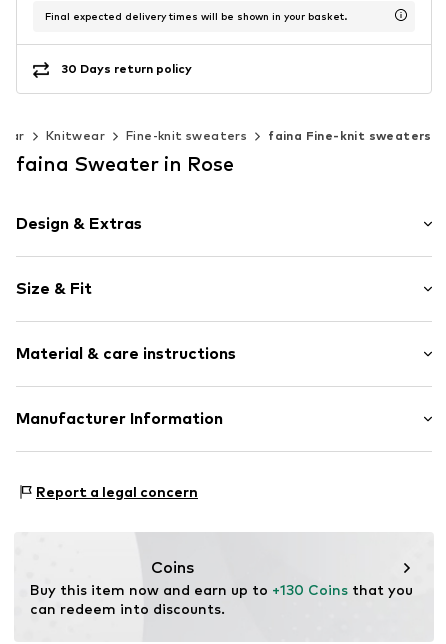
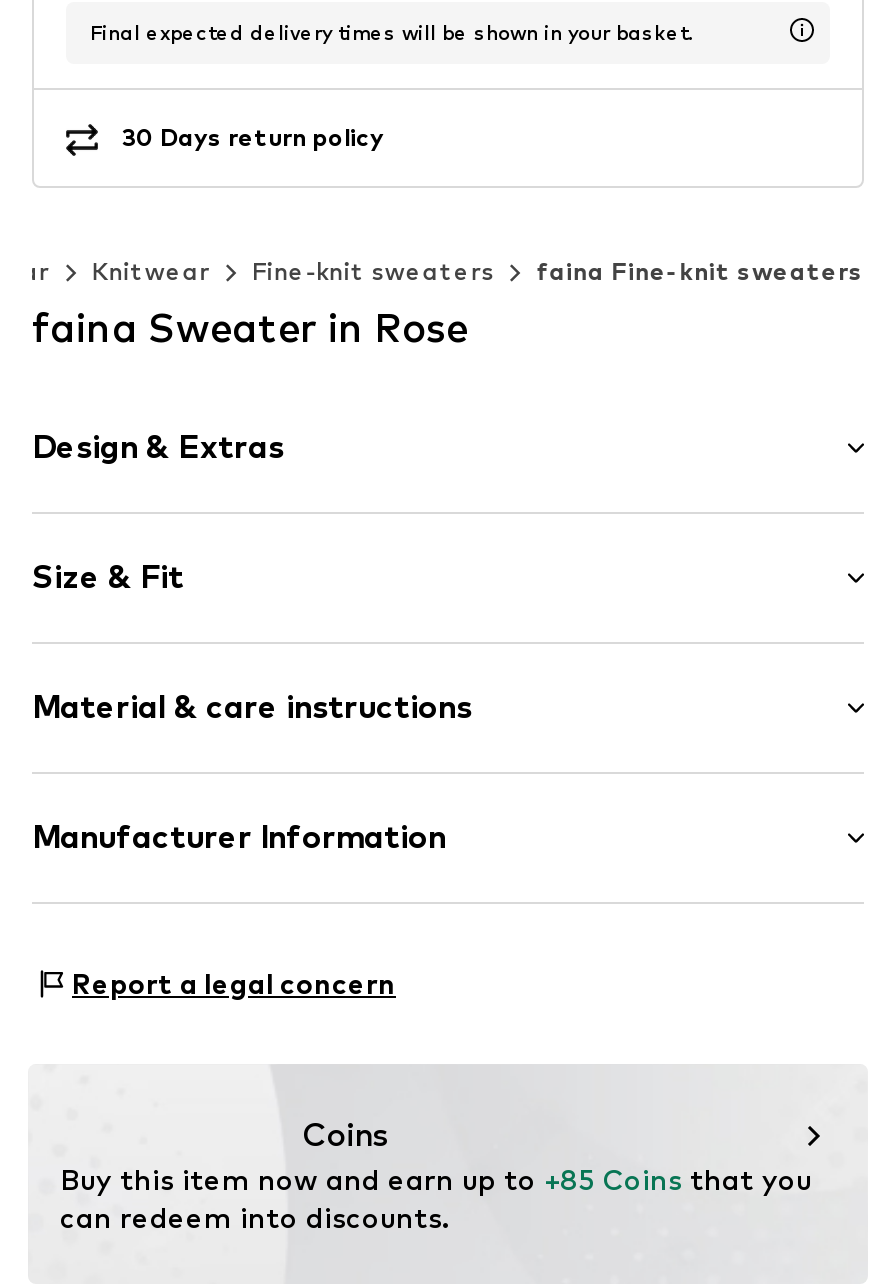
- Buy this item now and earn up to +130 Coins that you
+ Buy this item now and earn up to +85 Coins that you
